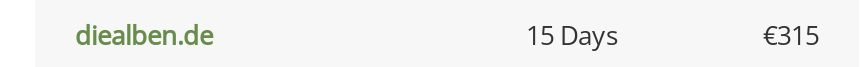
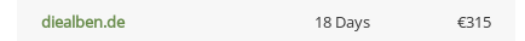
- 15 Days
+ 18 Days
